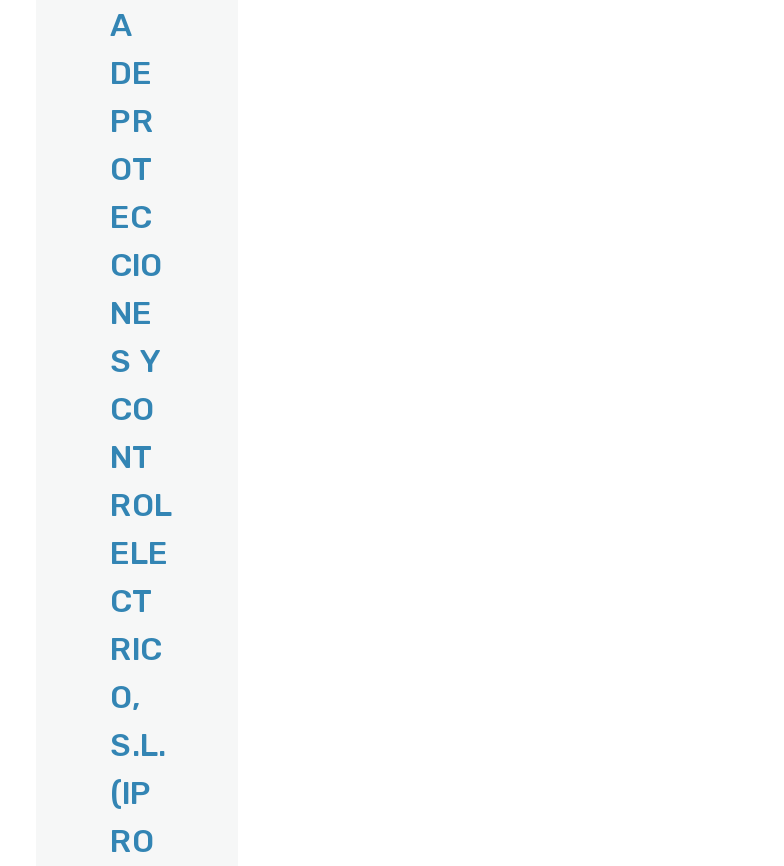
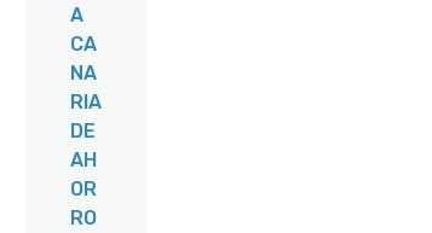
+ CA
+ NA
+ RIA

moved down: DE

- PR
- OT
- EC
- CIO
- NE
- S Y
- CO
- NT
- ROL
- ELE
- CT
- RIC
- O,
- S.L.
- (IP
+ AH
+ OR
